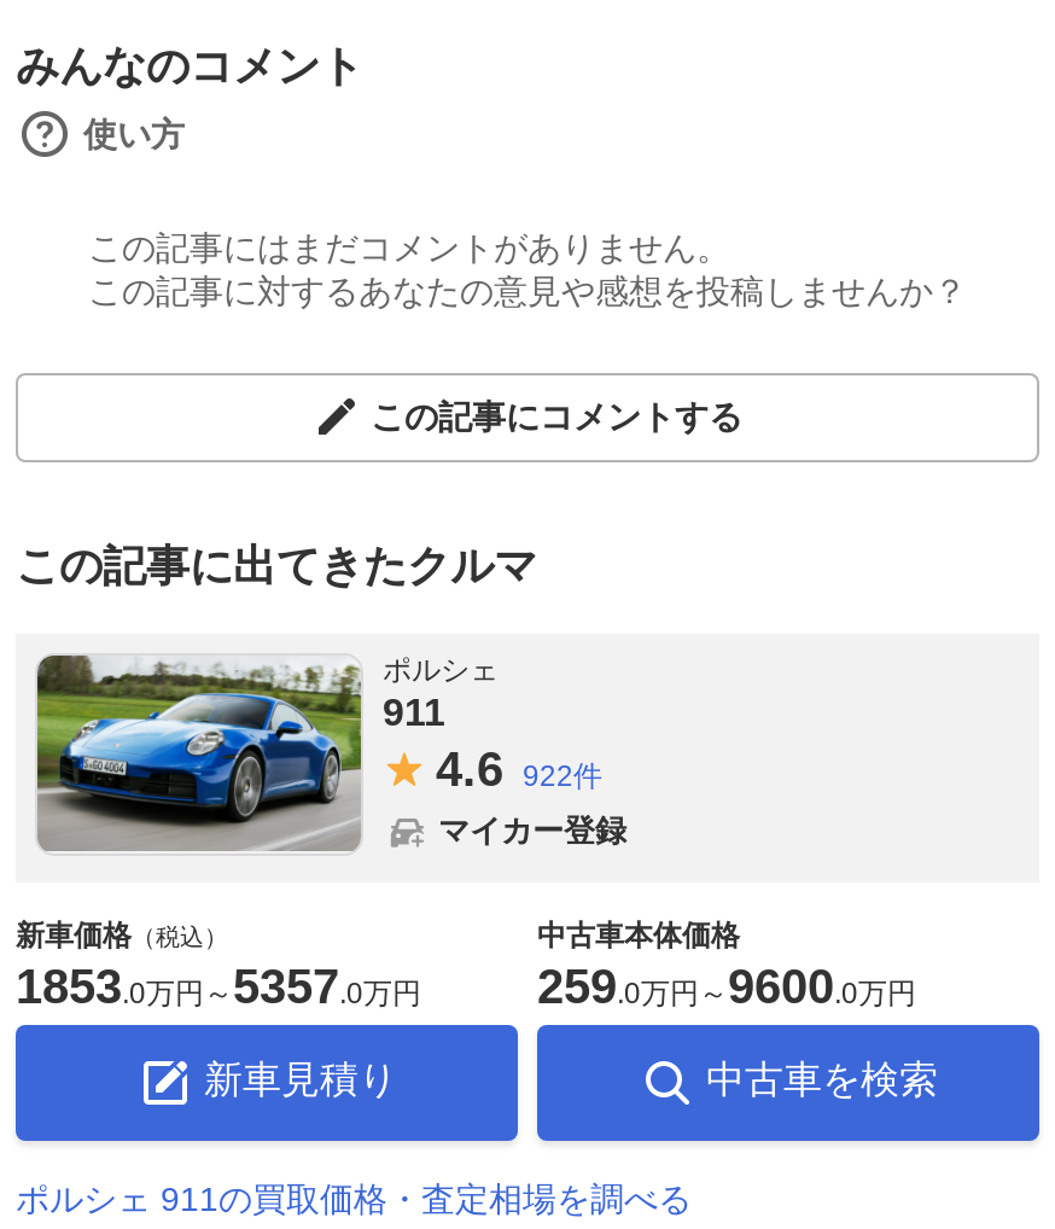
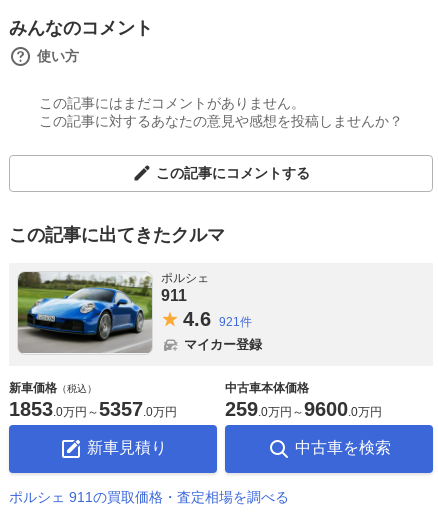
- 4.6 922件
+ 4.6 921件
